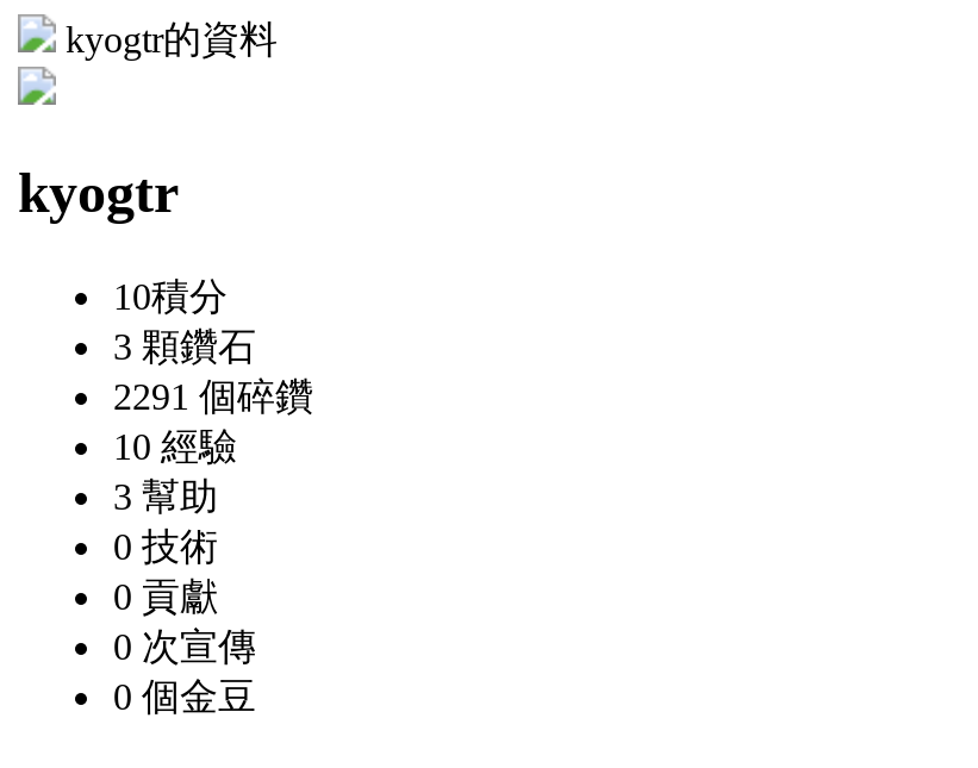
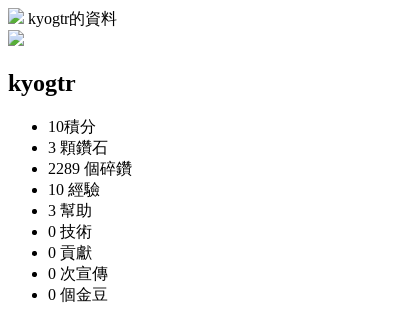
- 2291 個碎鑽
+ 2289 個碎鑽
